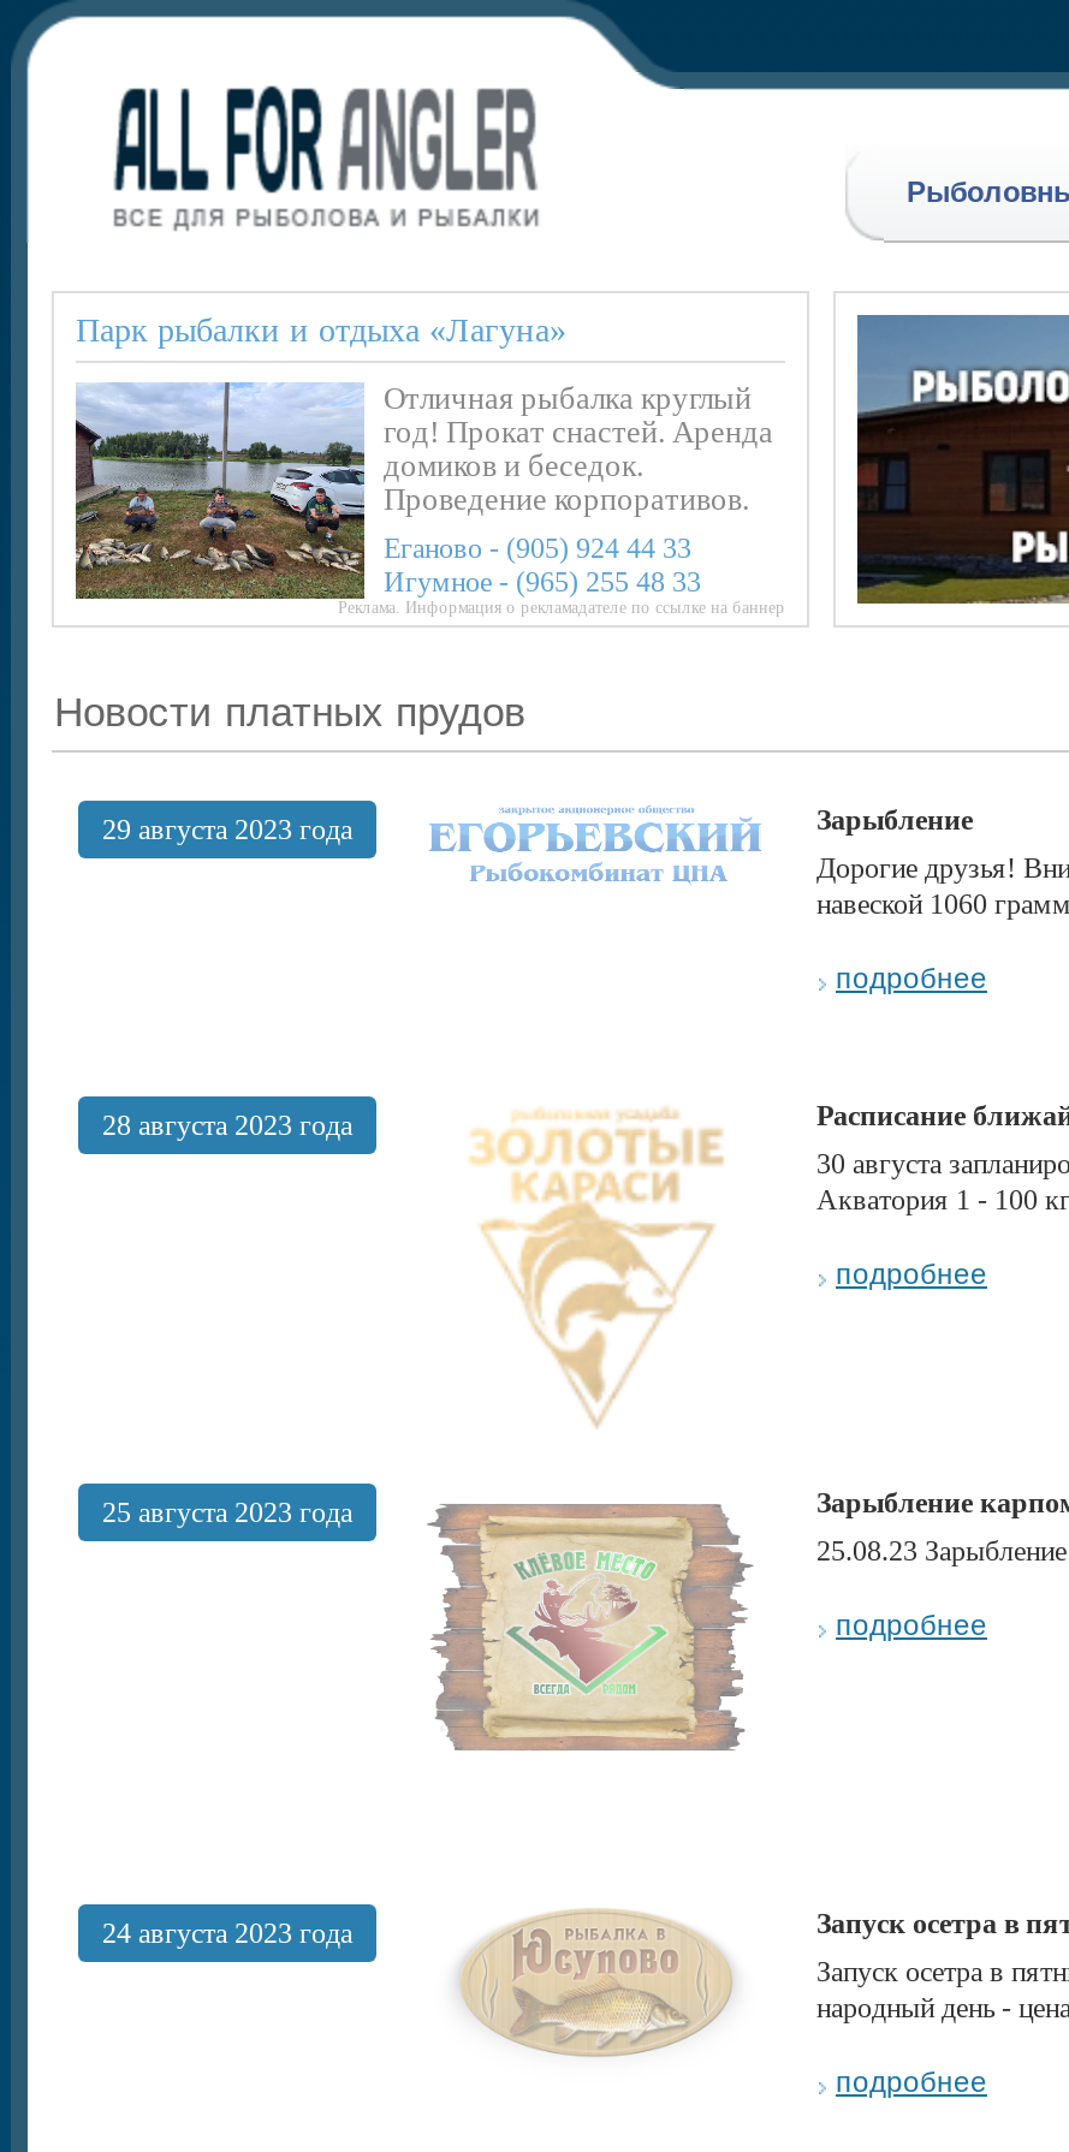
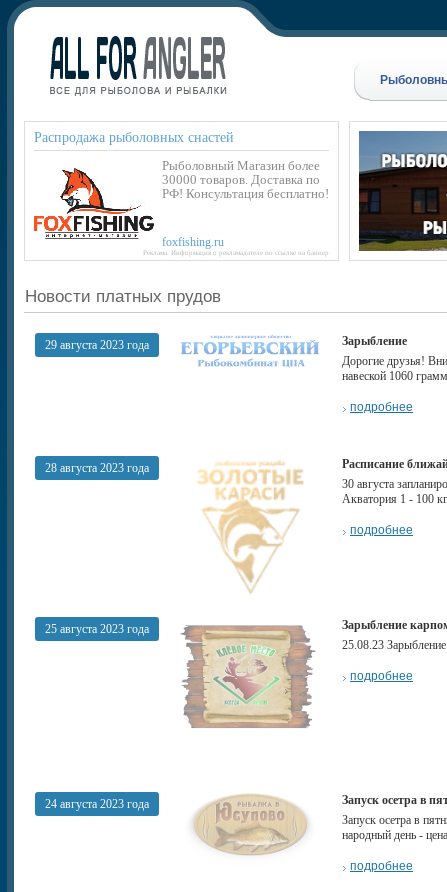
- [image]
- Парк рыбалки и отдыха «Лагуна»
- Отличная рыбалка круглый
- год! Прокат снастей. Аренда
- домиков и беседок.
- Проведение корпоративов.
- Еганово - (905) 924 44 33
- Игумное - (965) 255 48 33
+ [image]
+ Распродажа рыболовных снастей
+ Рыболовный Магазин более
+ 30000 товаров. Доставка по
+ РФ! Консультация бесплатно!
+ foxfishing.ru
